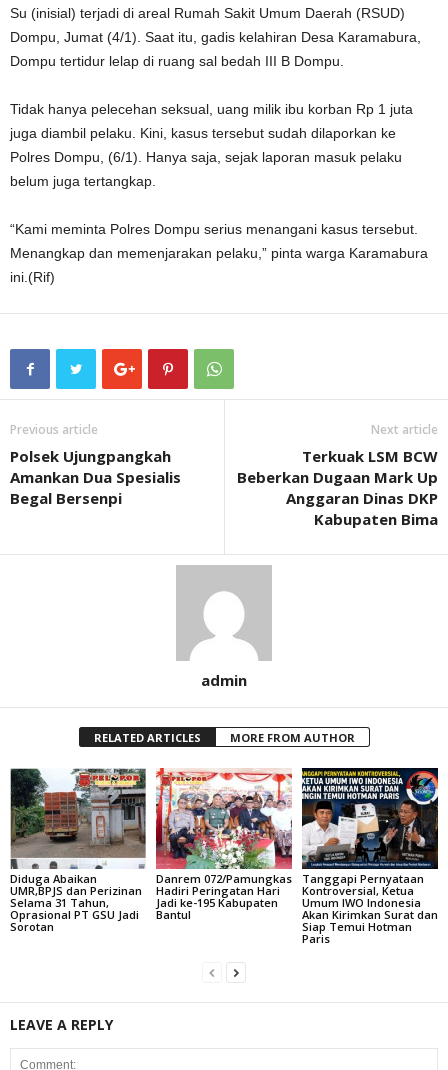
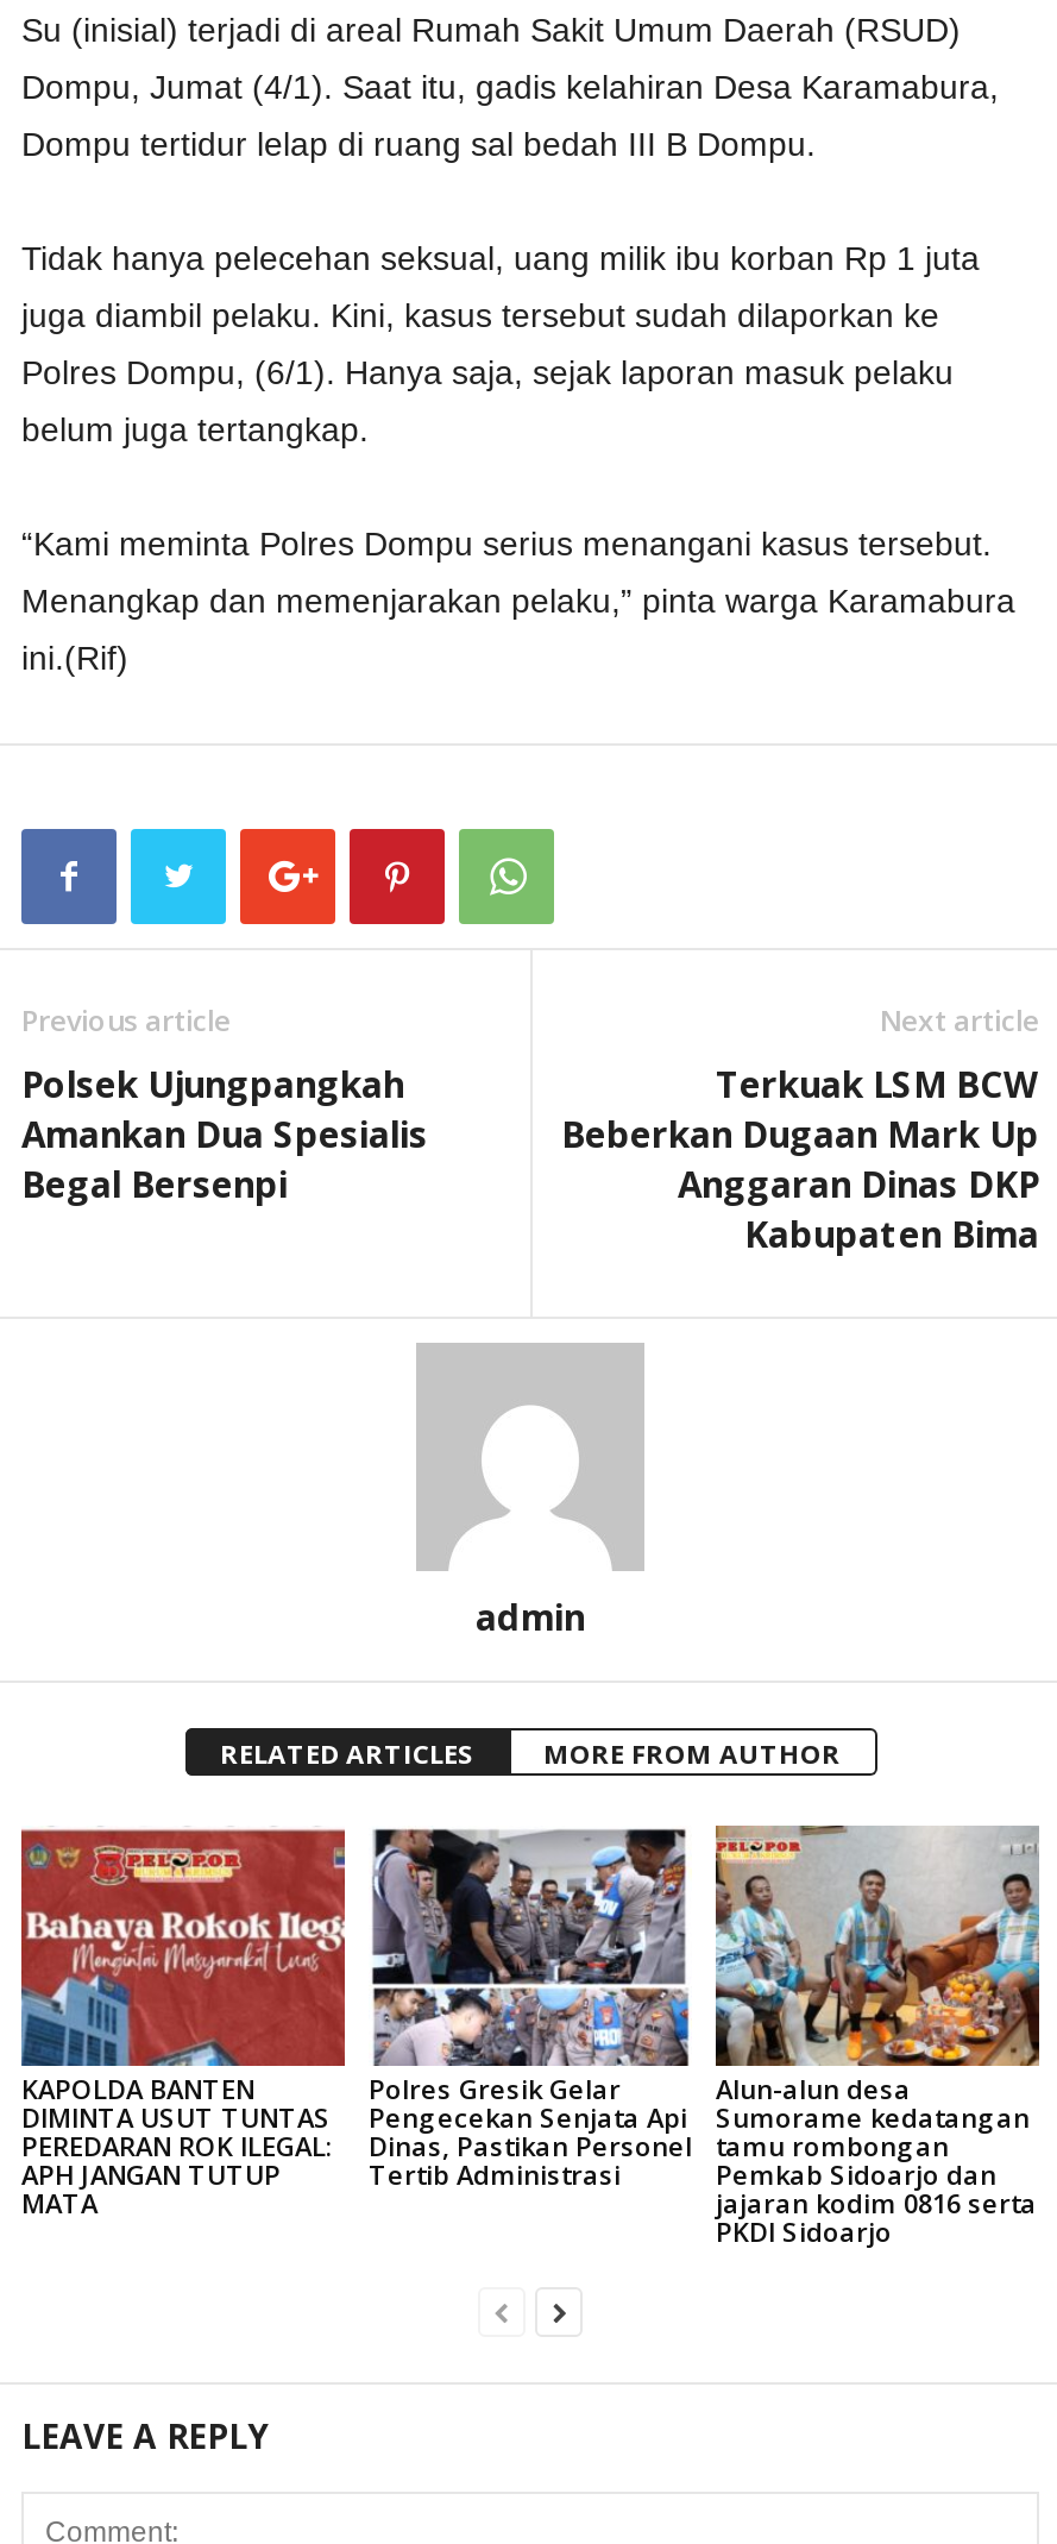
- [image]
- Diduga Abaikan
- UMR,BPJS dan Perizinan
- Selama 31 Tahun,
- Oprasional PT GSU Jadi
- Sorotan
+ [image]
+ KAPOLDA BANTEN
+ DIMINTA USUT TUNTAS
+ PEREDARAN ROK ILEGAL:
+ APH JANGAN TUTUP
+ MATA

- [image]
- Danrem 072/Pamungkas
- Hadiri Peringatan Hari
- Jadi ke-195 Kabupaten
- Bantul
+ [image]
+ Polres Gresik Gelar
+ Pengecekan Senjata Api
+ Dinas, Pastikan Personel
+ Tertib Administrasi

- [image]
- Tanggapi Pernyataan
- Kontroversial, Ketua
- Umum IWO Indonesia
- Akan Kirimkan Surat dan
- Siap Temui Hotman
- Paris
+ [image]
+ Alun-alun desa
+ Sumorame kedatangan
+ tamu rombongan
+ Pemkab Sidoarjo dan
+ jajaran kodim 0816 serta
+ PKDI Sidoarjo
